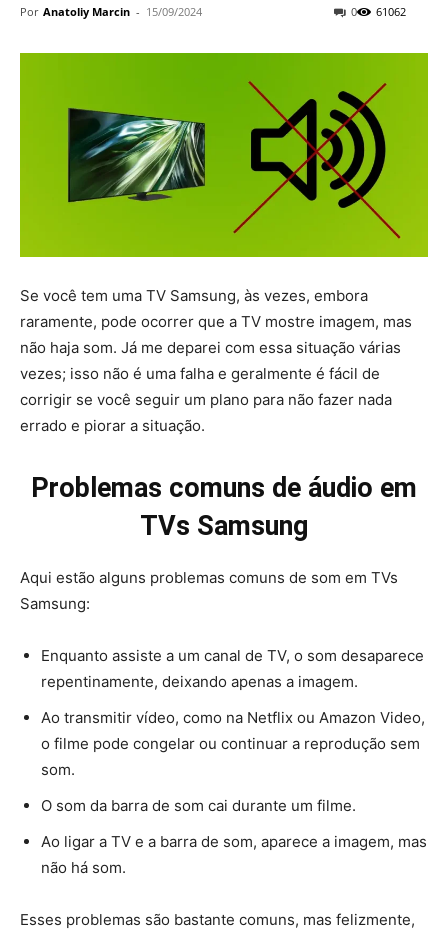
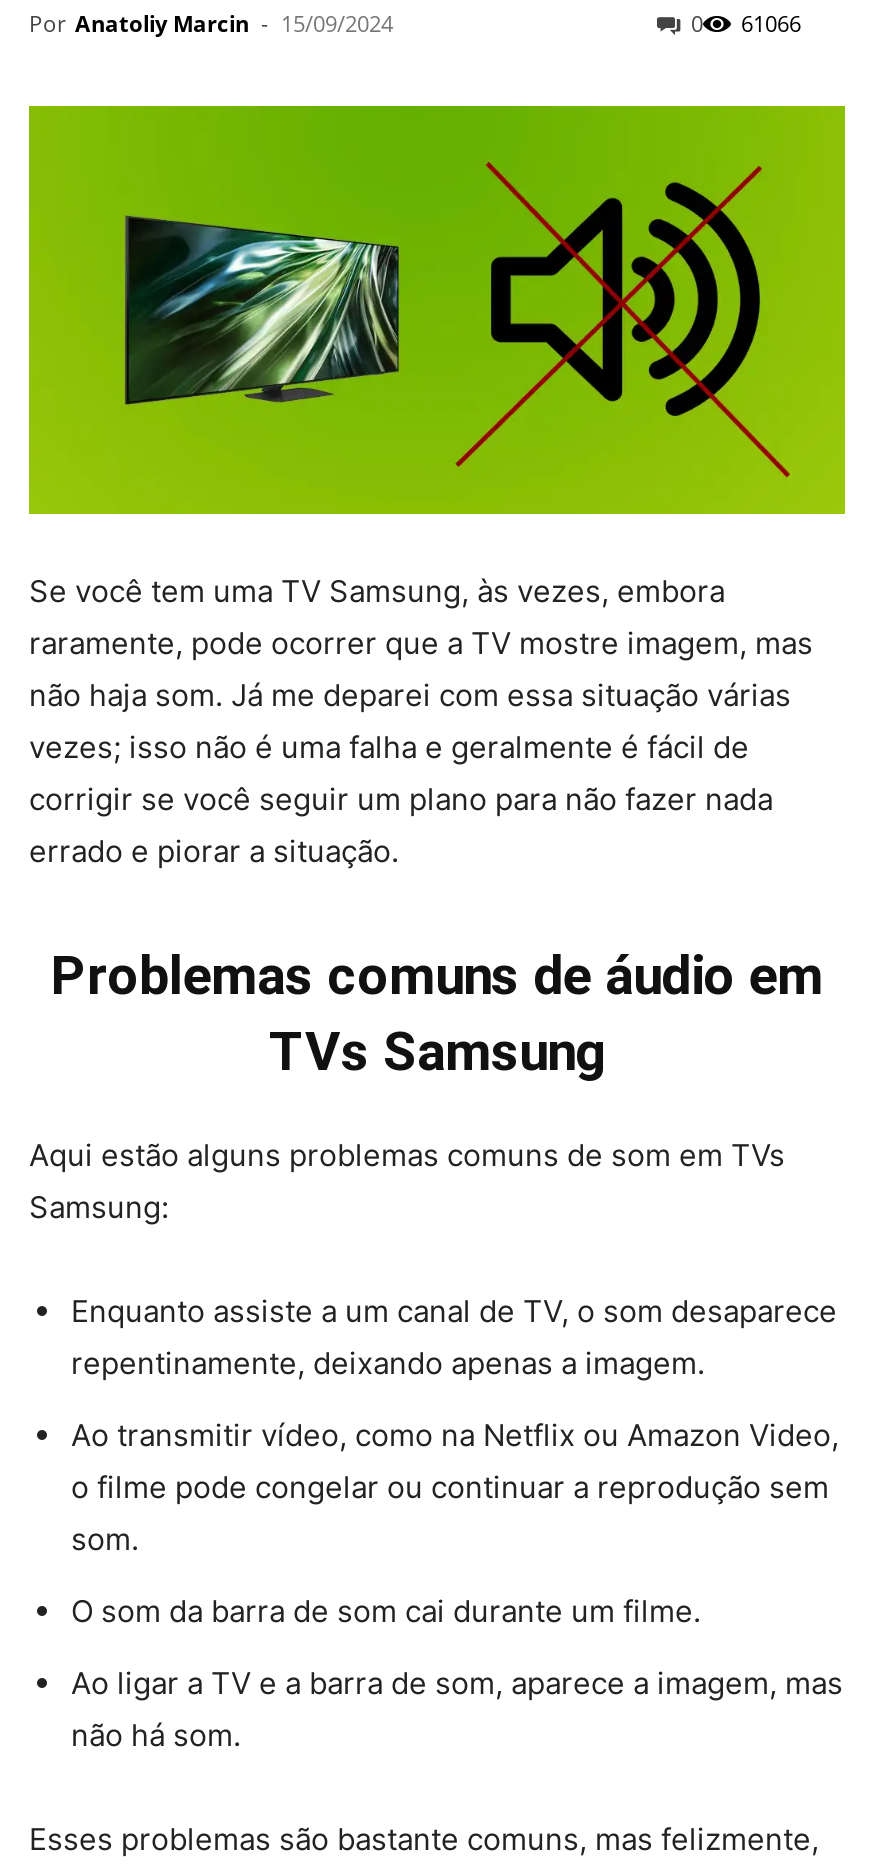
- 0 61062
+ 0 61066
